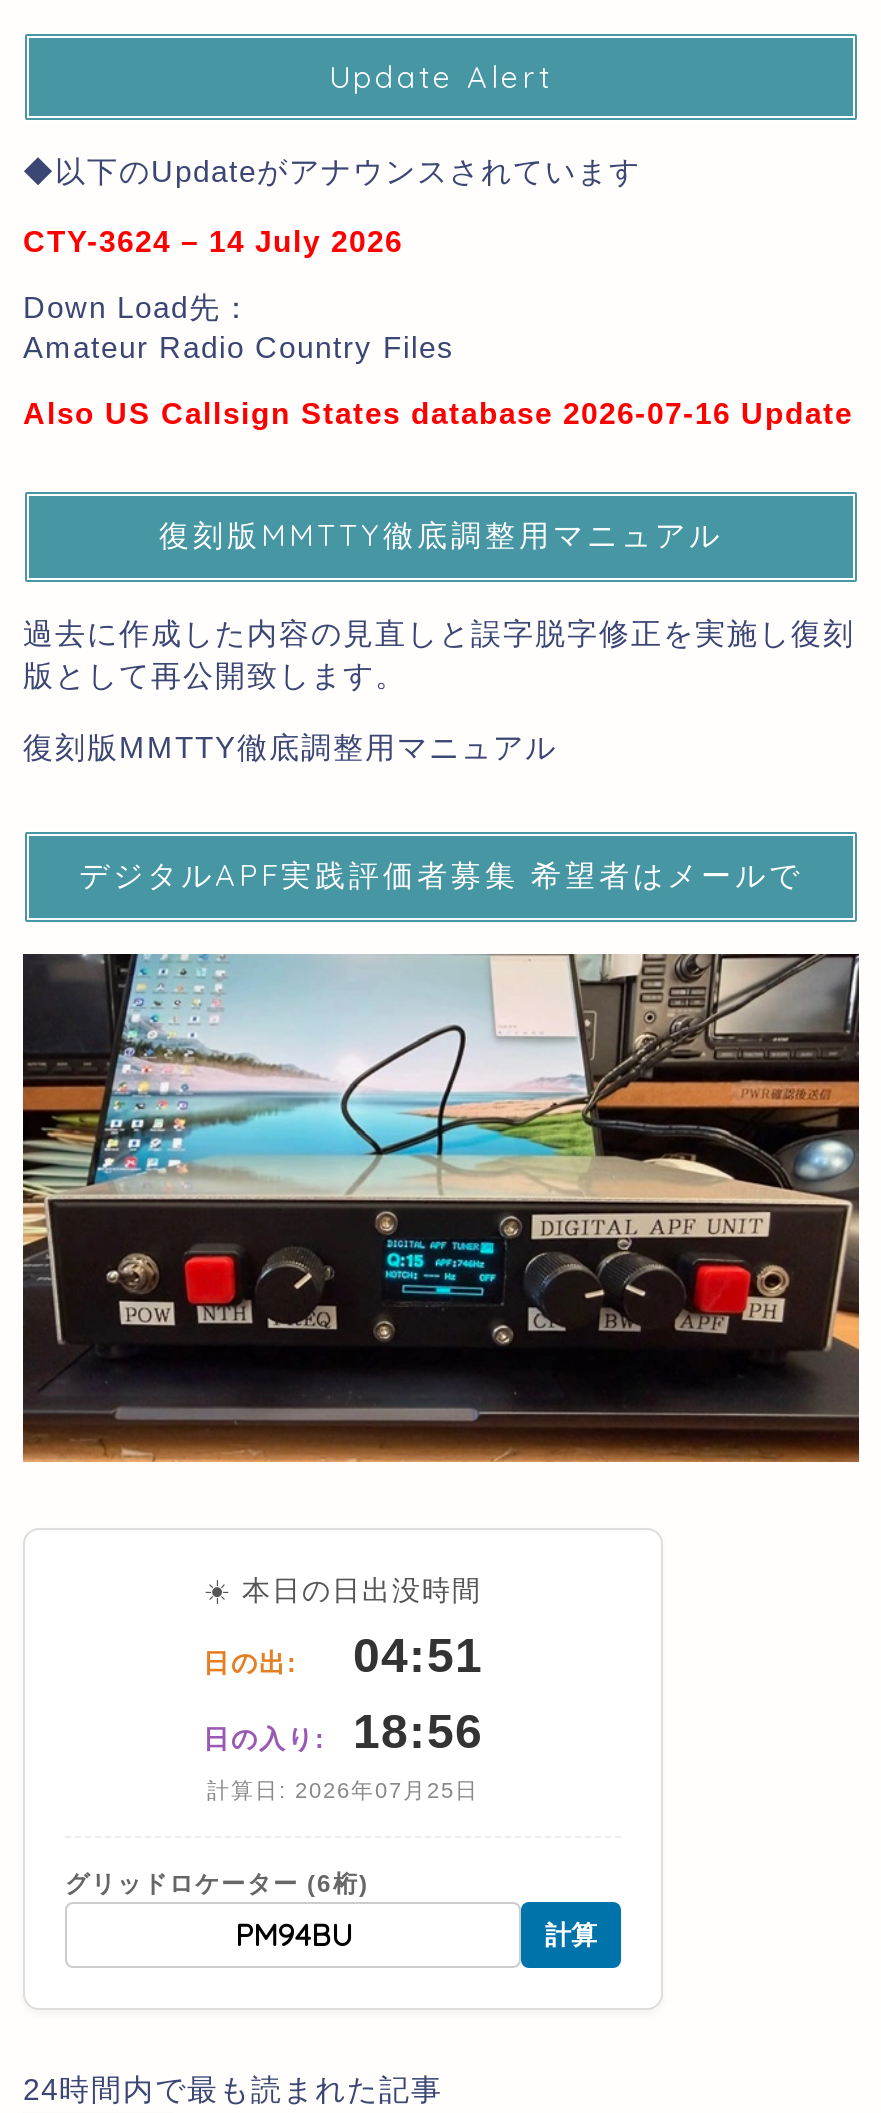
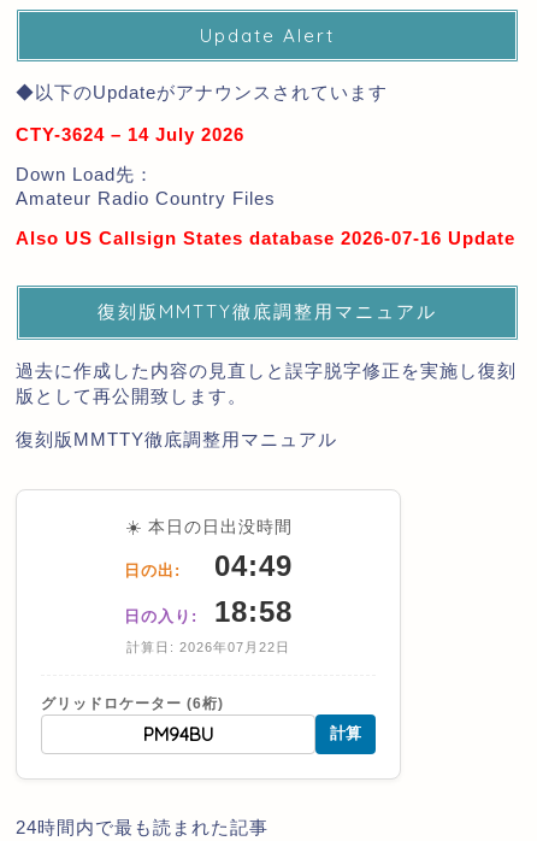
- デジタルAPF実践評価者募集 希望者はメールで

- [image]

- 日の出: 04:51
+ 日の出: 04:49

- 日の入り: 18:56
+ 日の入り: 18:58

- 計算日: 2026年07月25日
+ 計算日: 2026年07月22日
